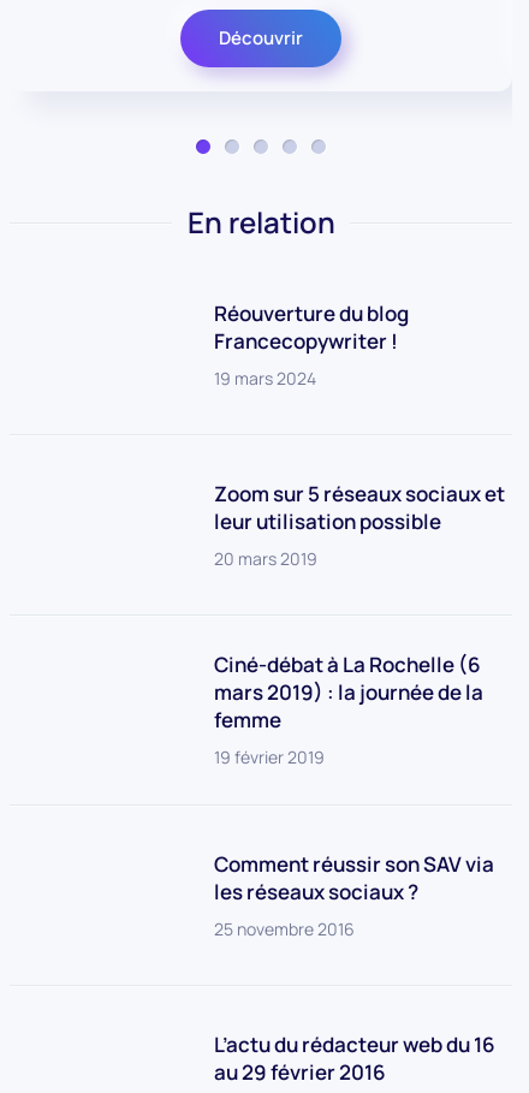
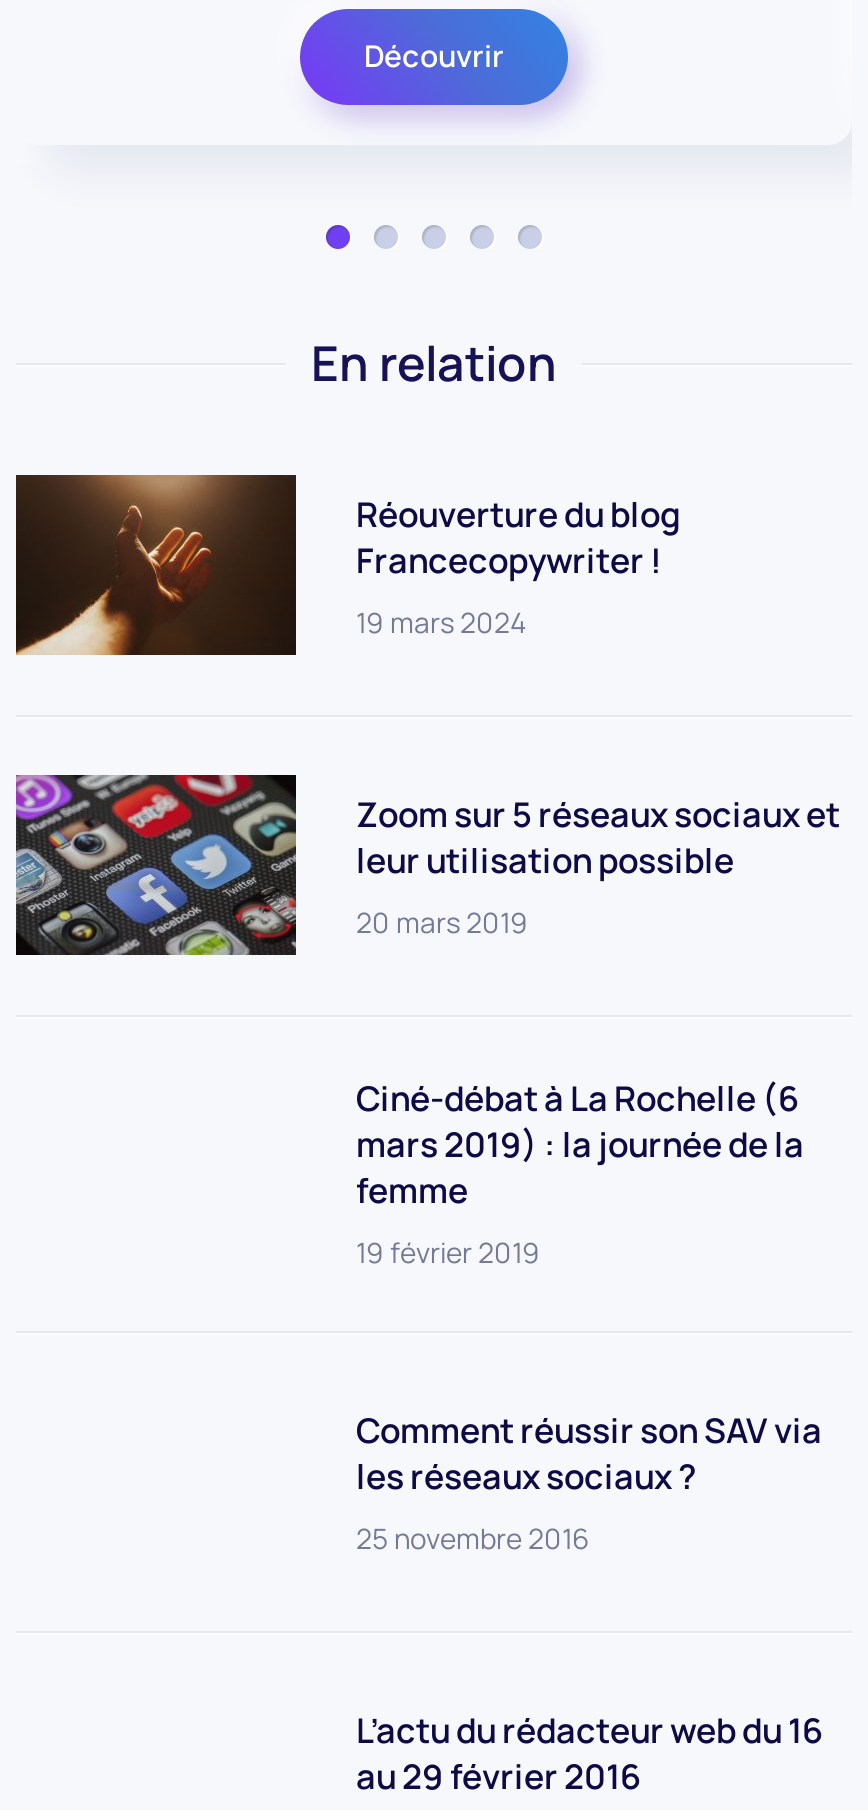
+ [image]

+ [image]
